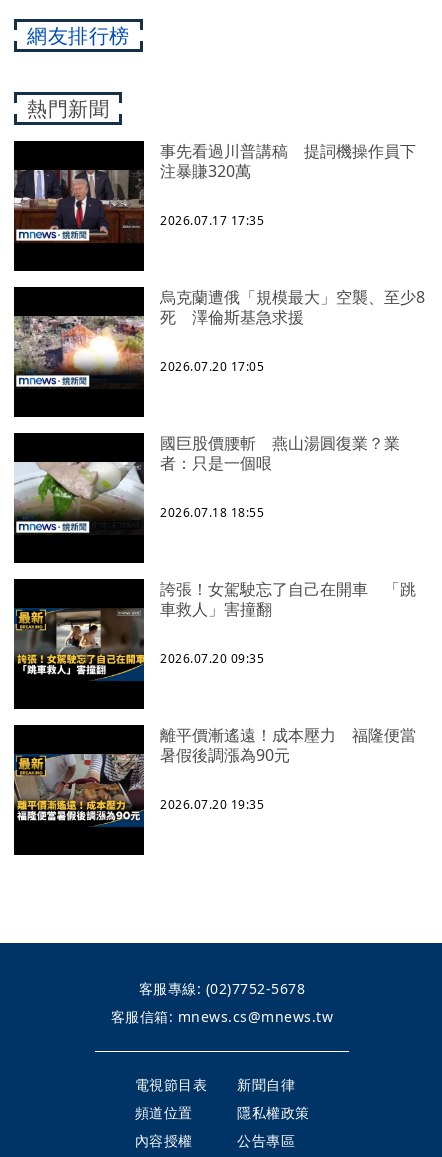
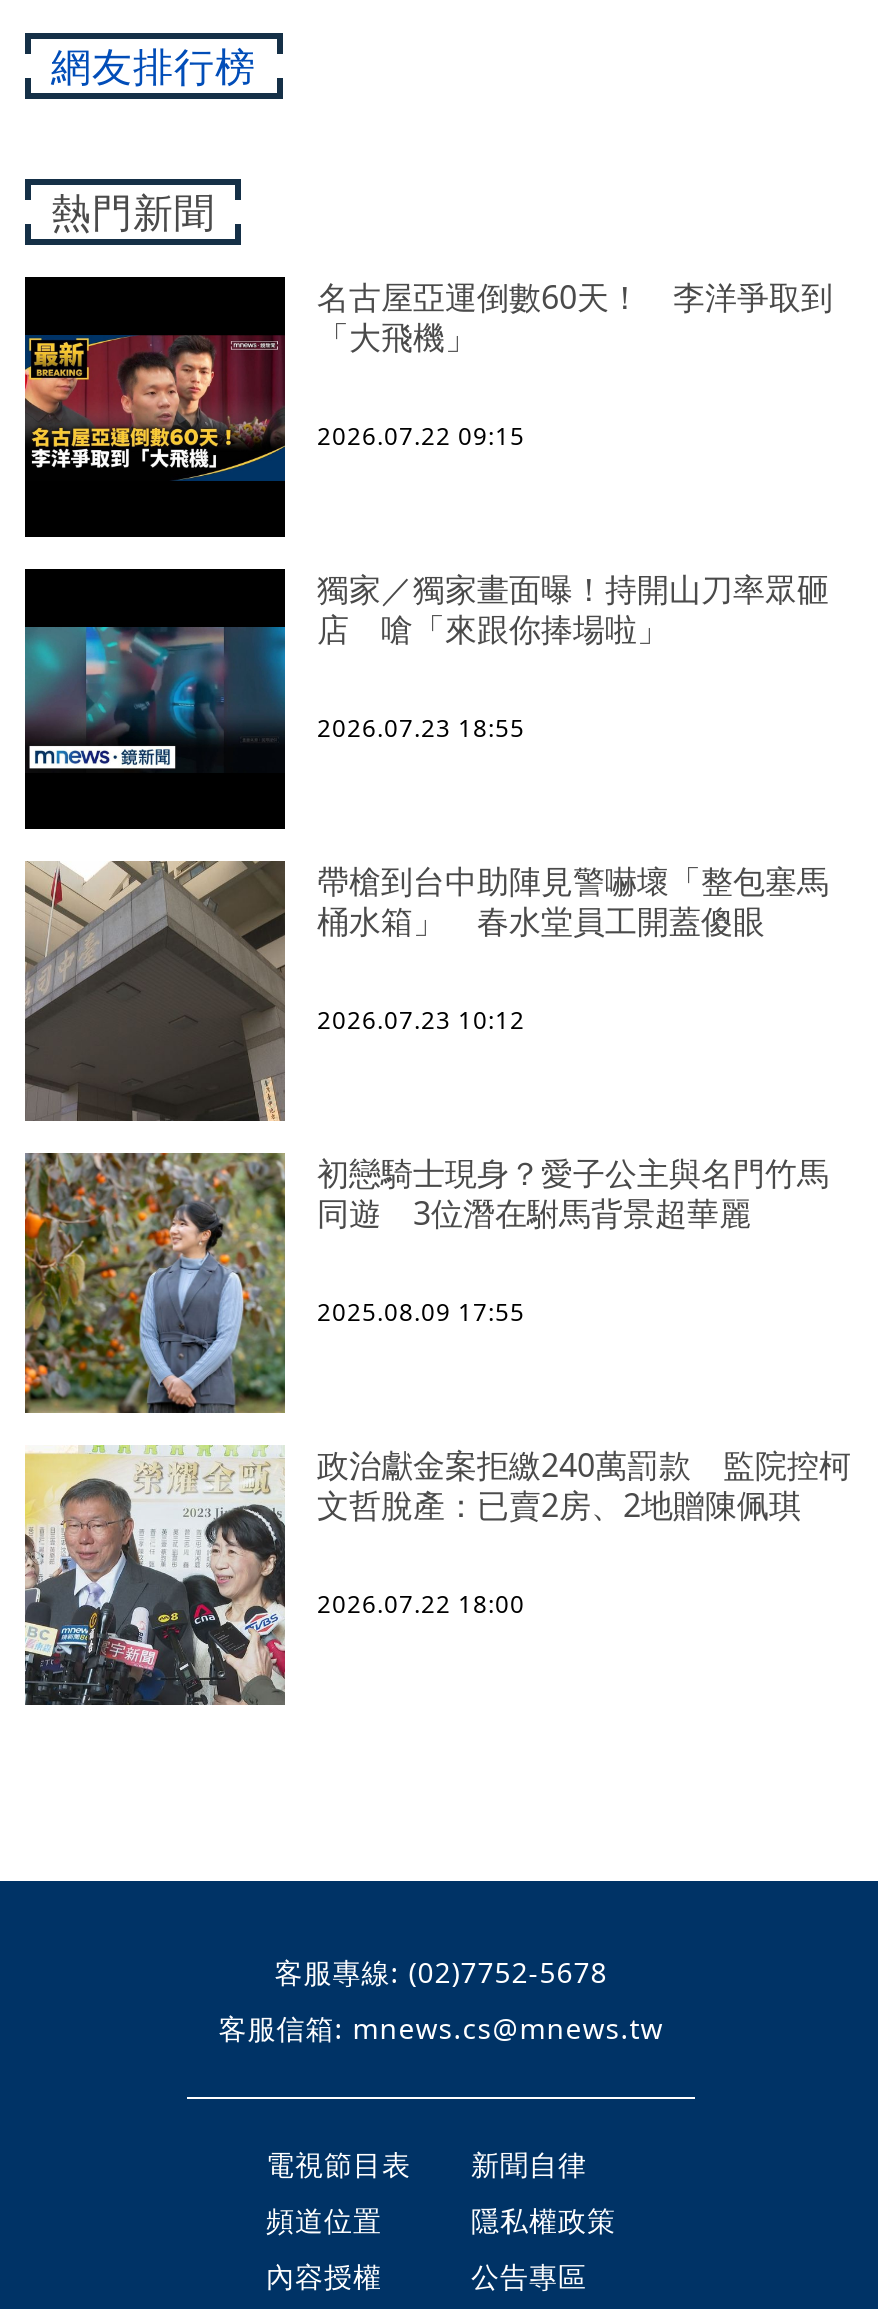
- [image]
- 事先看過川普講稿 提詞機操作員下
- 注暴賺320萬
+ [image]
+ 名古屋亞運倒數60天！ 李洋爭取到
+ 「大飛機」

- 2026.07.17 17:35
+ 2026.07.22 09:15

- [image]
- 烏克蘭遭俄「規模最大」空襲、至少8
- 死 澤倫斯基急求援
+ [image]
+ 獨家／獨家畫面曝！持開山刀率眾砸
+ 店 嗆「來跟你捧場啦」

- 2026.07.20 17:05
+ 2026.07.23 18:55

- [image]
- 國巨股價腰斬 燕山湯圓復業？業
- 者：只是一個哏
+ [image]
+ 帶槍到台中助陣見警嚇壞「整包塞馬
+ 桶水箱」 春水堂員工開蓋傻眼

- 2026.07.18 18:55
+ 2026.07.23 10:12

- [image]
- 誇張！女駕駛忘了自己在開車 「跳
- 車救人」害撞翻
+ [image]
+ 初戀騎士現身？愛子公主與名門竹馬
+ 同遊 3位潛在駙馬背景超華麗

- 2026.07.20 09:35
+ 2025.08.09 17:55

- [image]
- 離平價漸遙遠！成本壓力 福隆便當
- 暑假後調漲為90元
+ [image]
+ 政治獻金案拒繳240萬罰款 監院控柯
+ 文哲脫產：已賣2房、2地贈陳佩琪

- 2026.07.20 19:35
+ 2026.07.22 18:00
